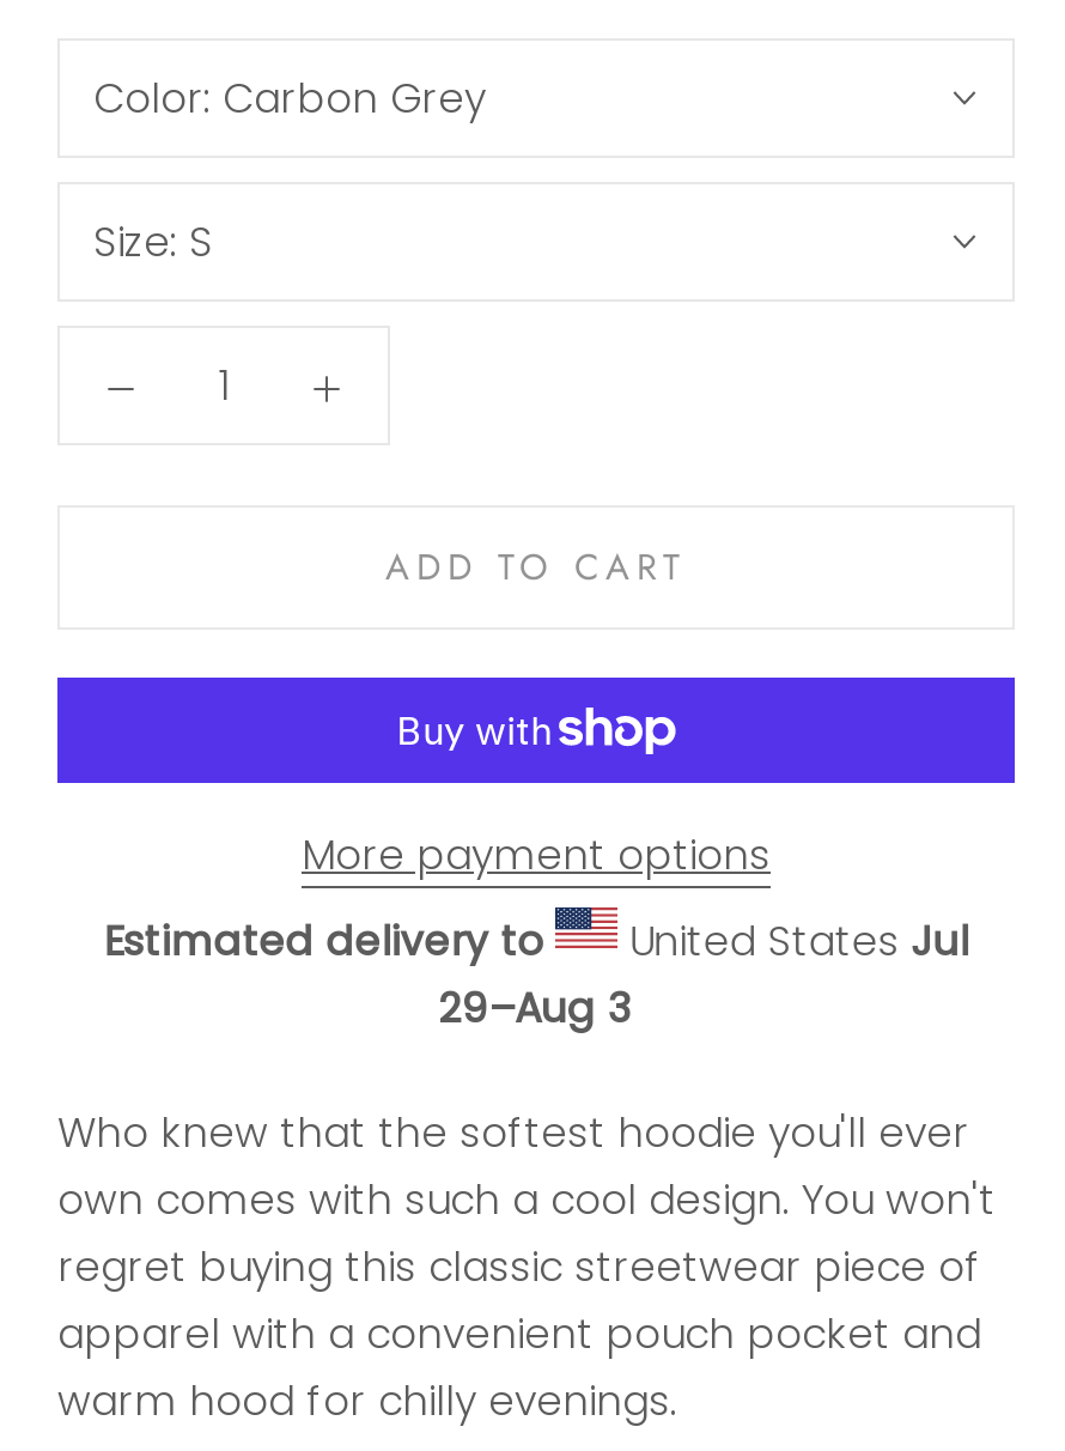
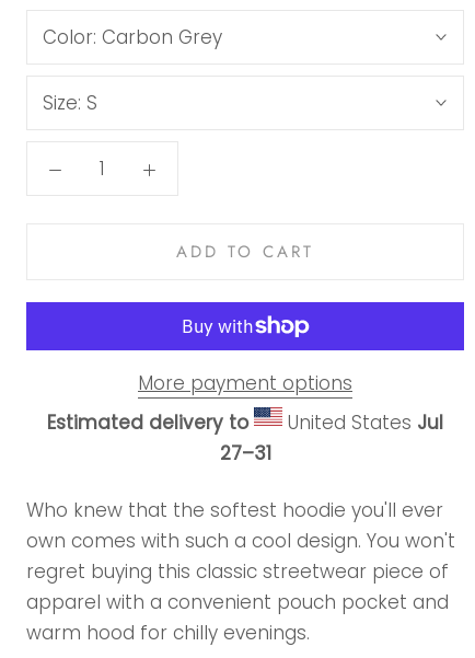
- 29–Aug 3
+ 27–31
